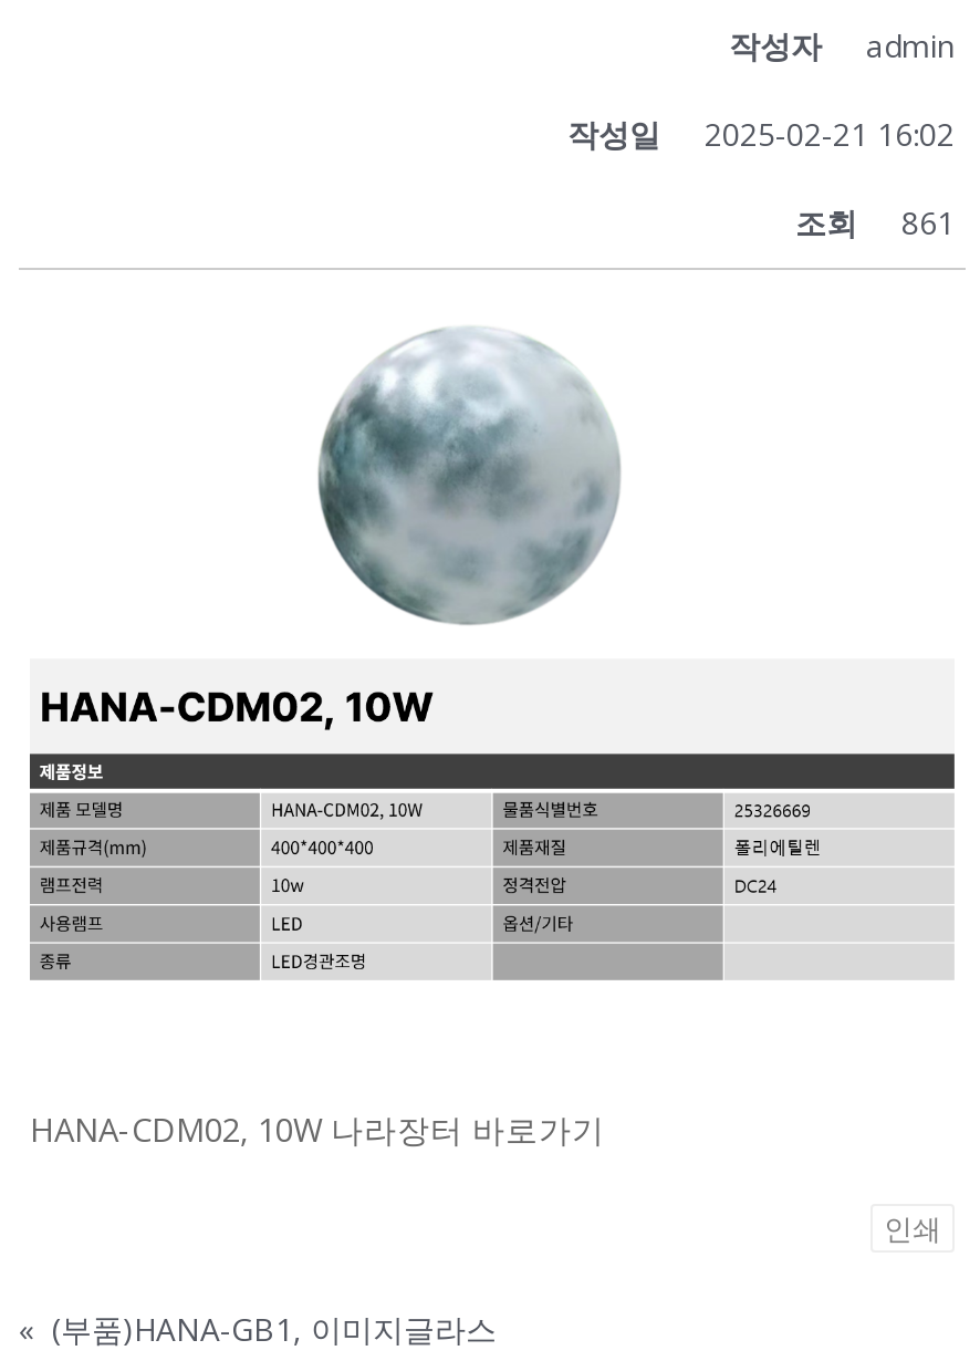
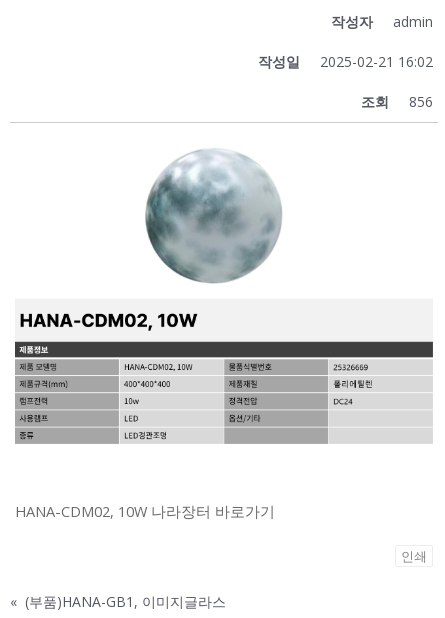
- 조회 861
+ 조회 856
